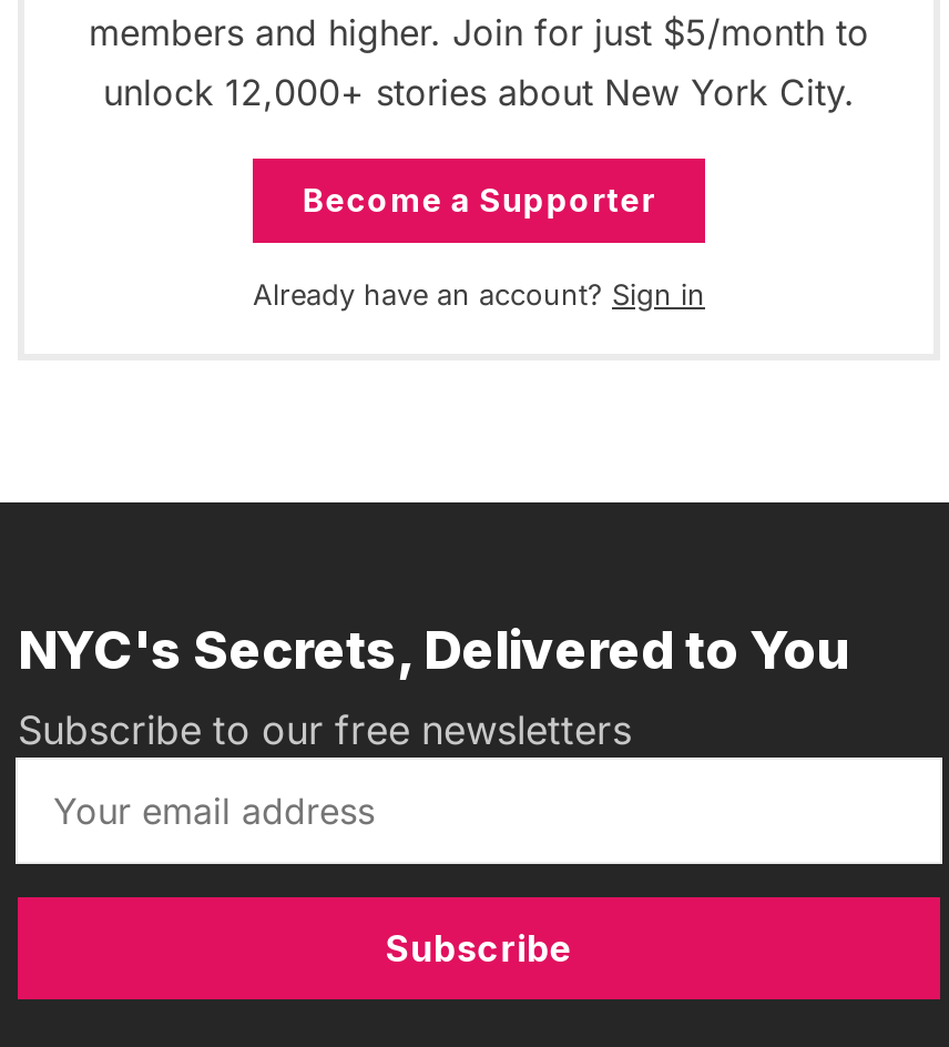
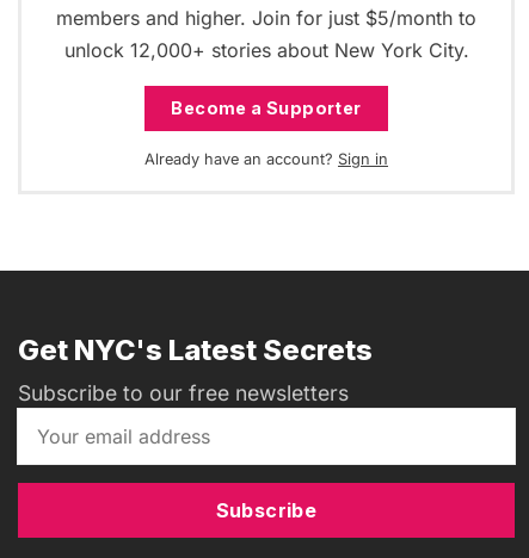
- NYC's Secrets, Delivered to You
+ Get NYC's Latest Secrets
